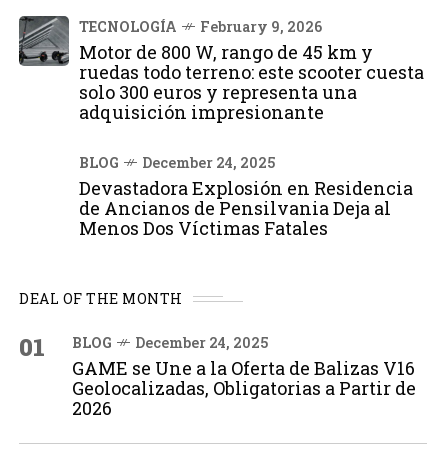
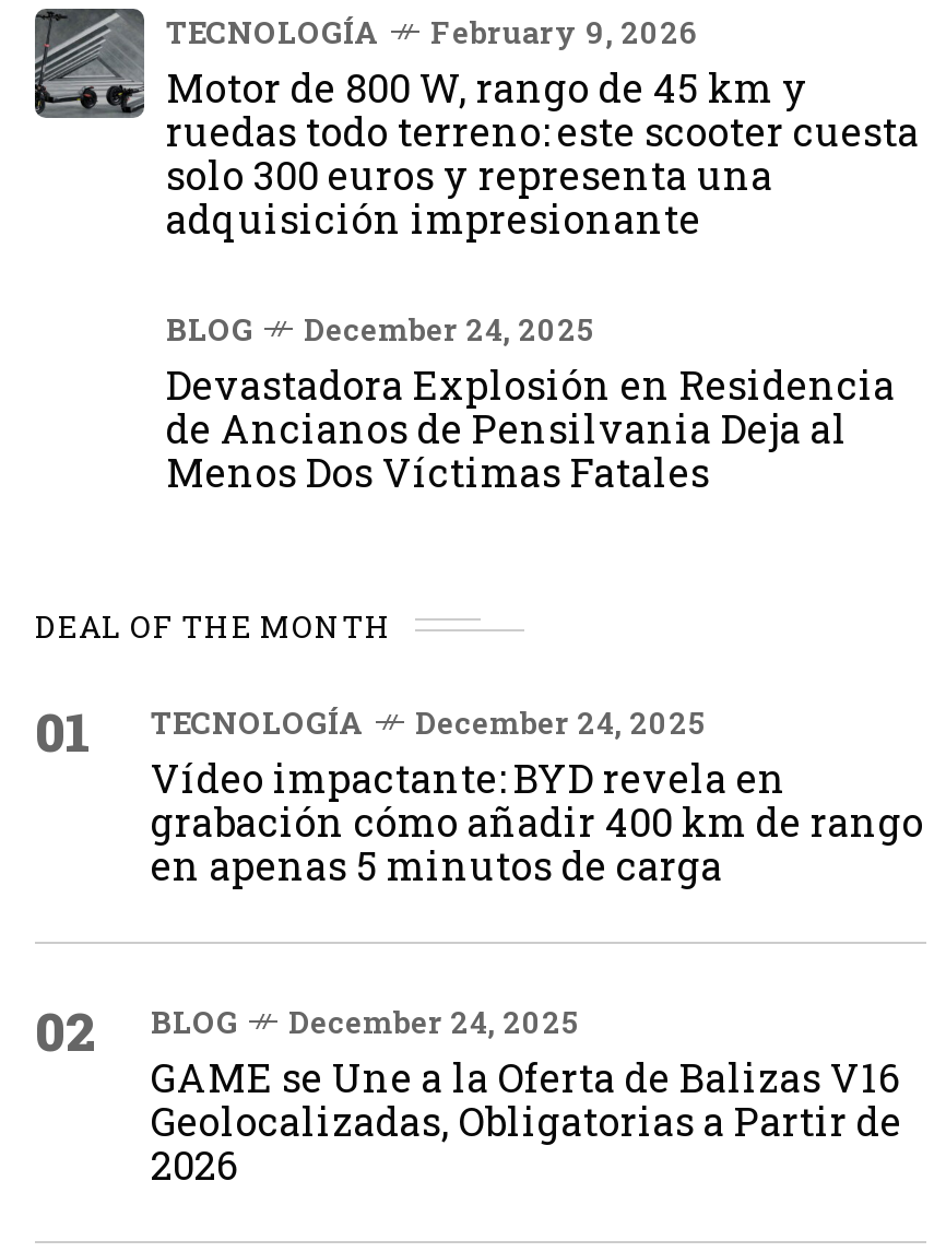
+ TECNOLOGÍA
+ December 24, 2025
+ Vídeo impactante: BYD revela en
+ grabación cómo añadir 400 km de rango
+ en apenas 5 minutos de carga
+ 02
